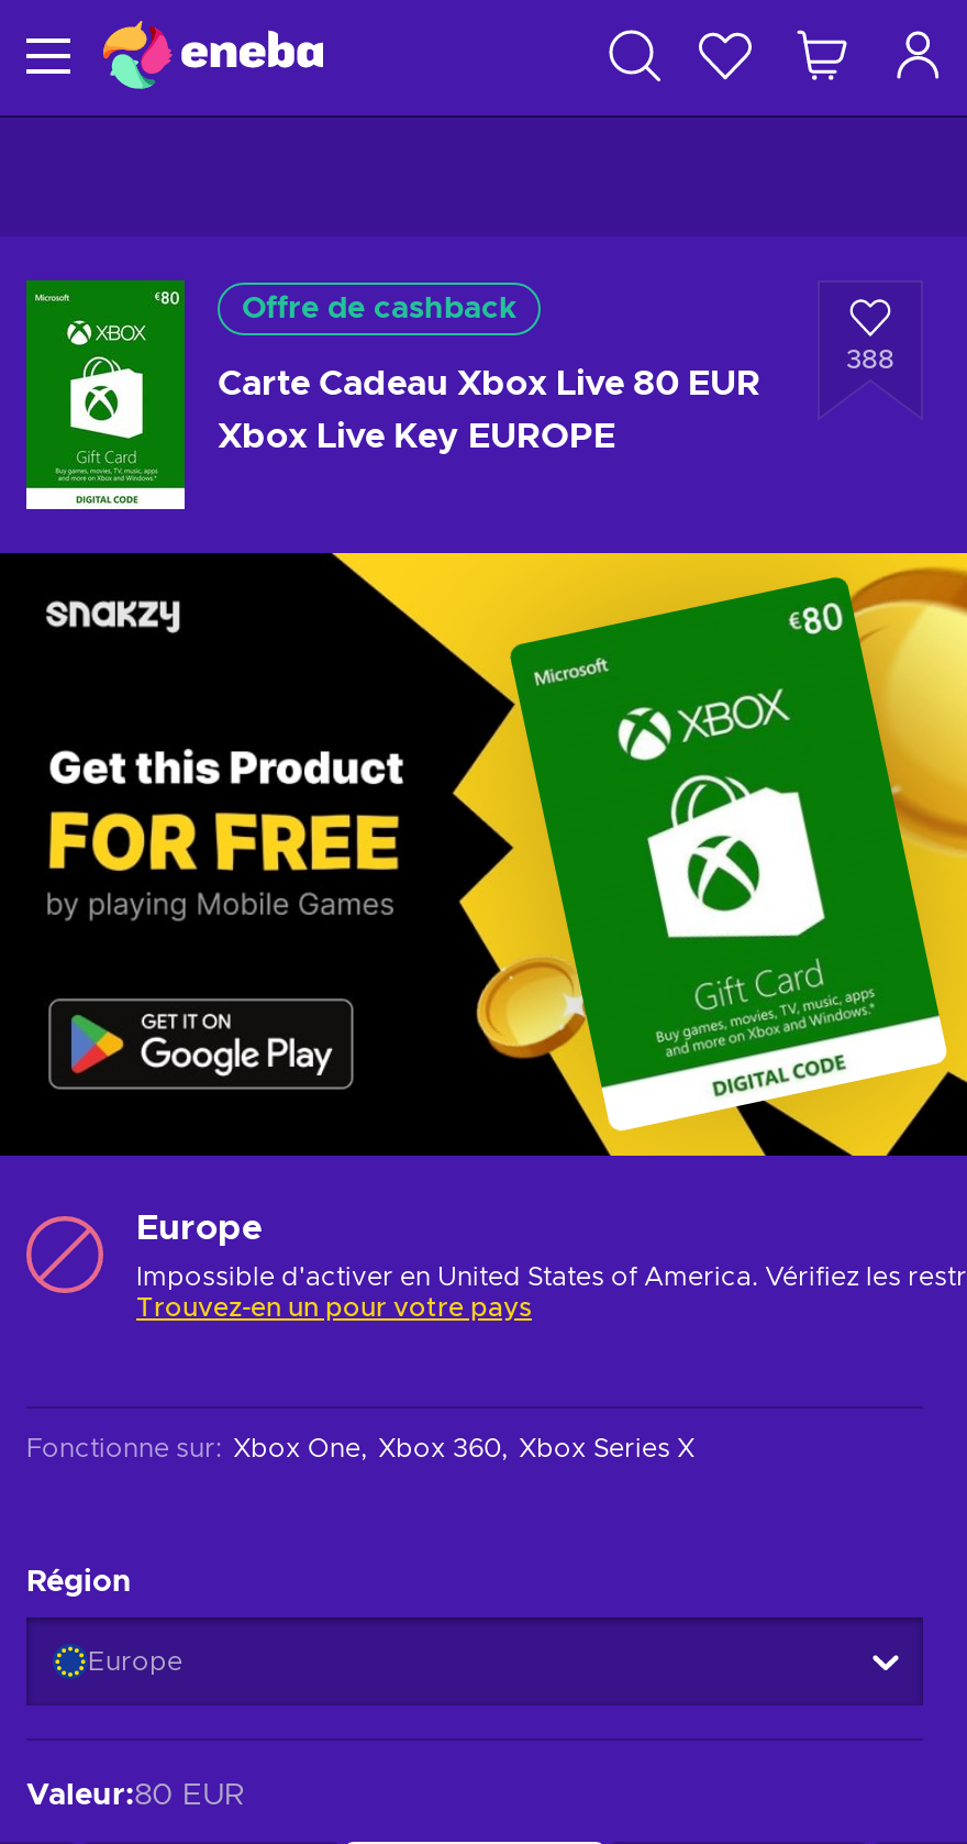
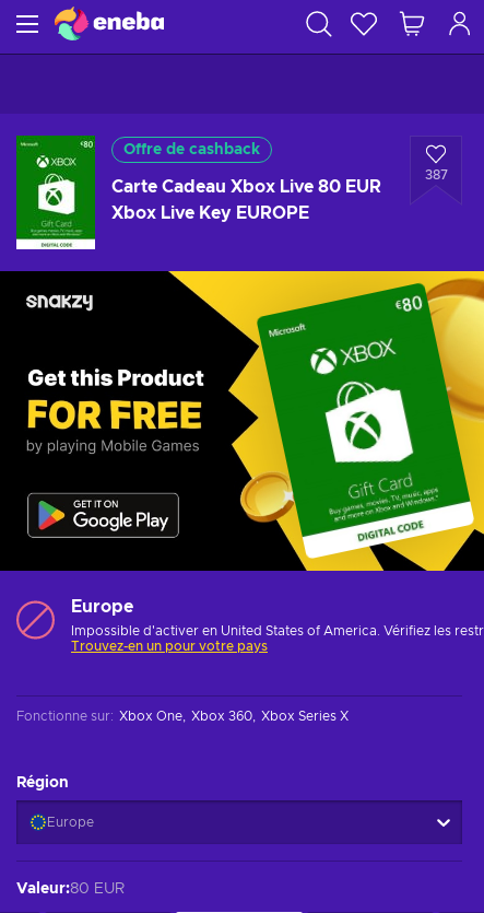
- 388
+ 387
